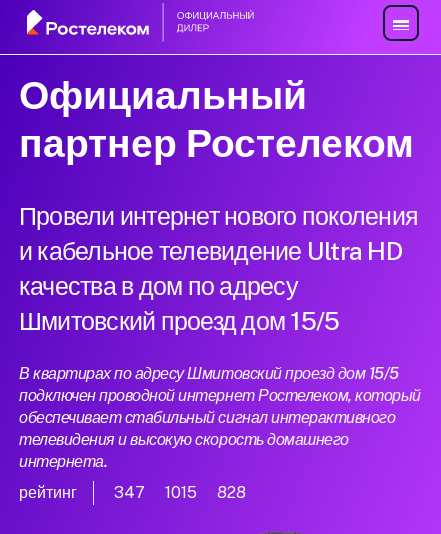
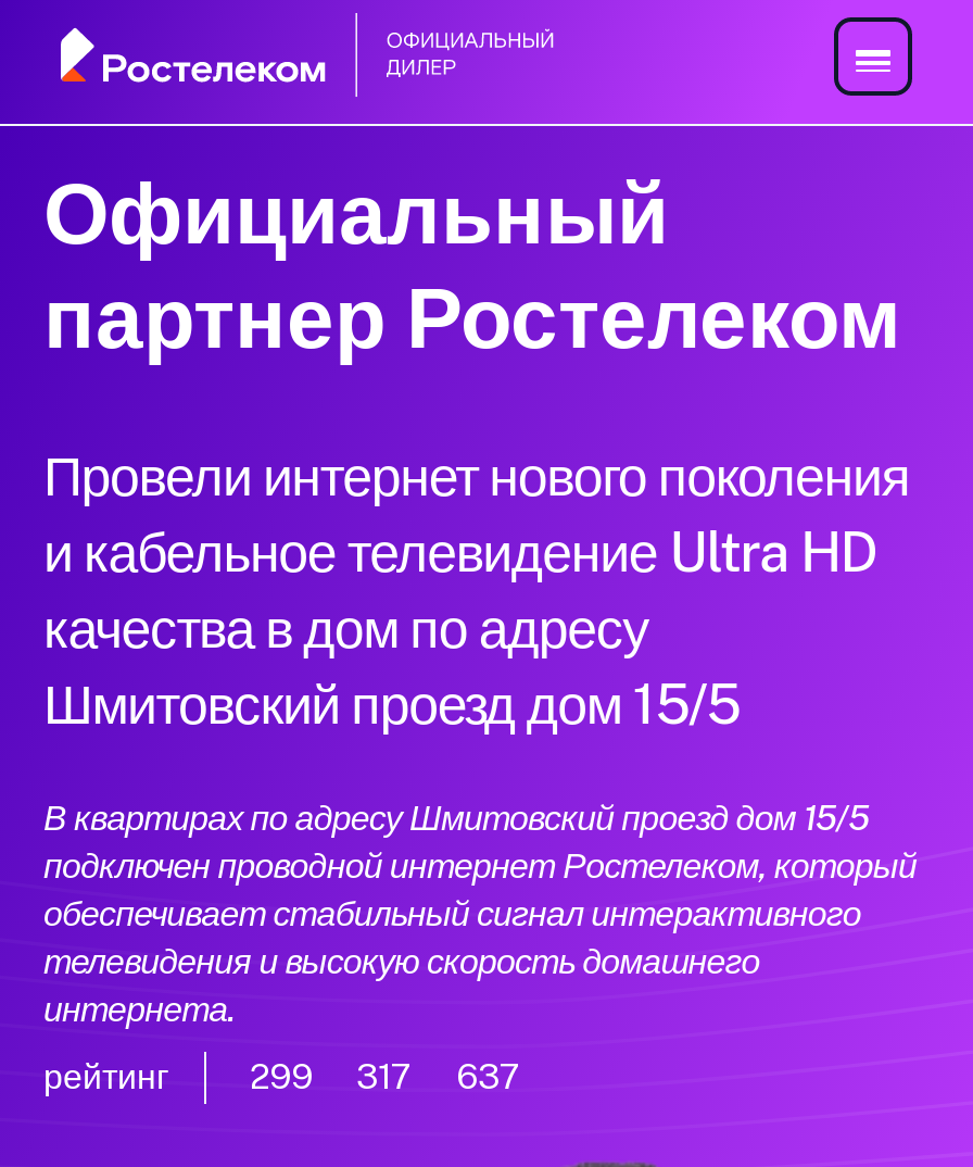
- 347
+ 299

- 1015
+ 317

- 828
+ 637
